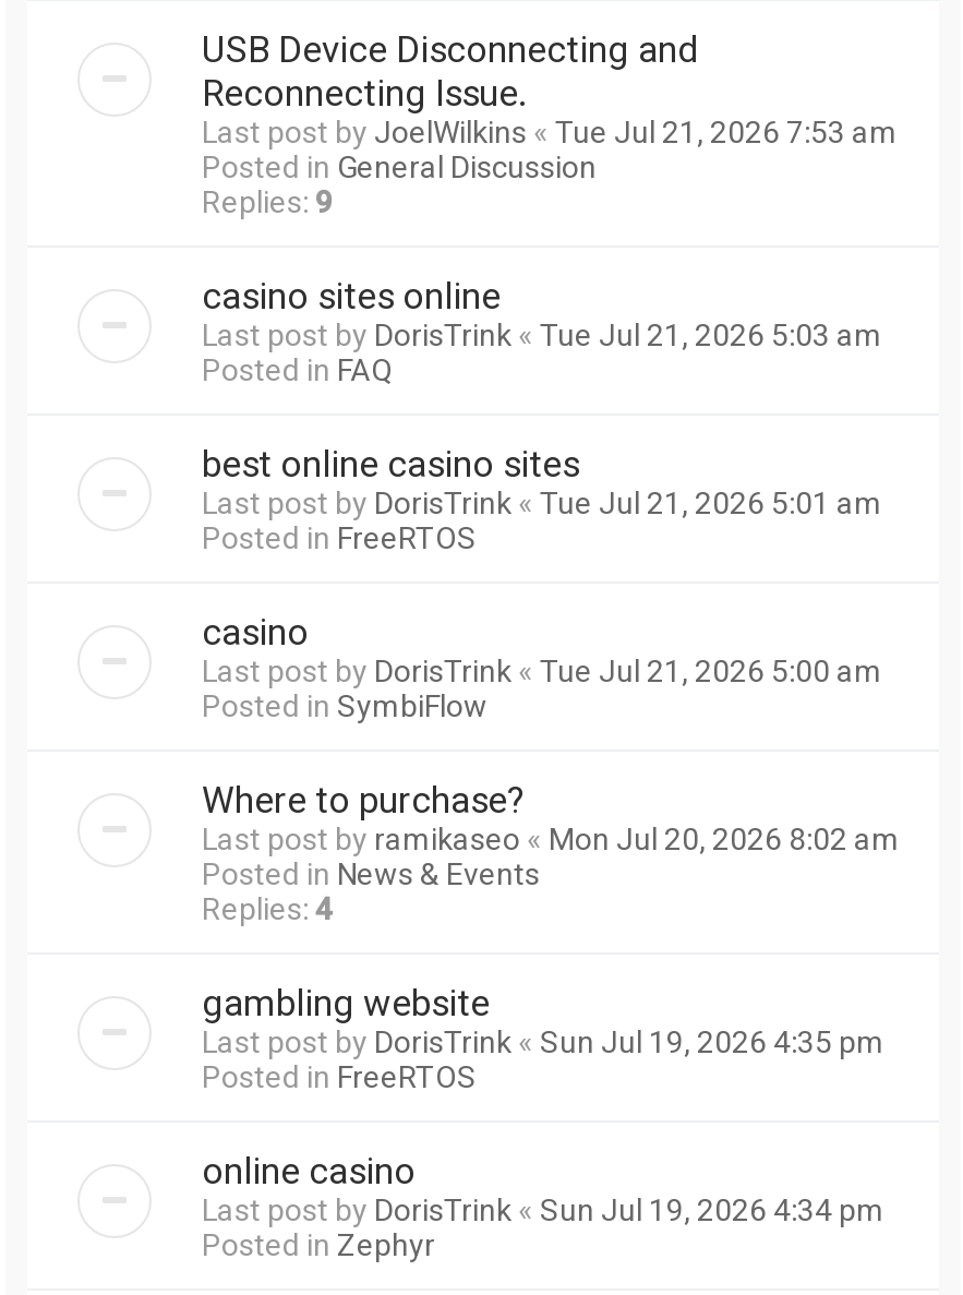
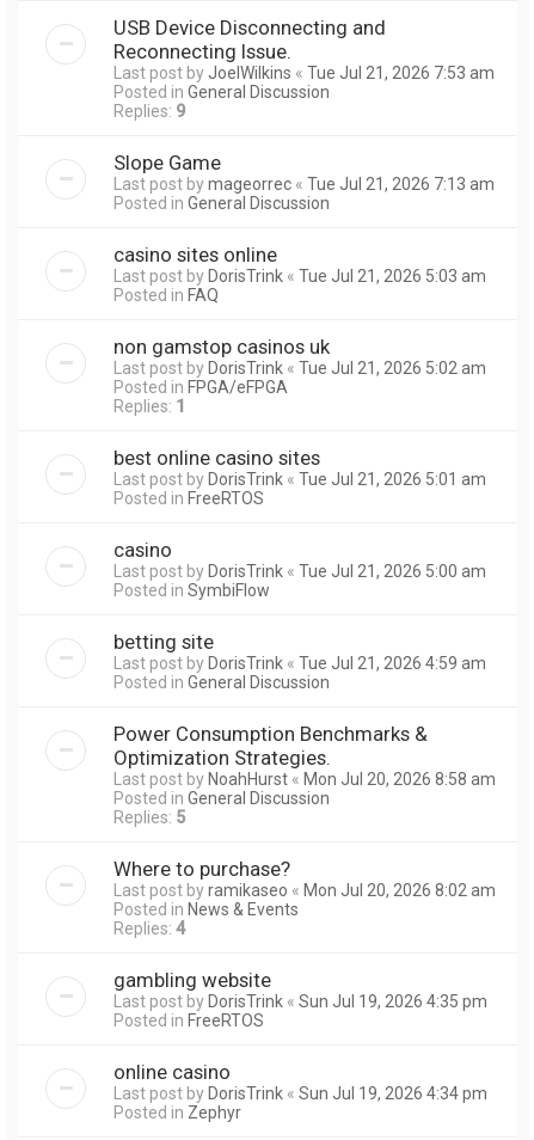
+ Slope Game
+ Last post by mageorrec «Tue Jul 21, 2026 7:13 am
+ Posted in General Discussion

+ non gamstop casinos uk
+ Last post by DorisTrink «Tue Jul 21, 2026 5:02 am
+ Posted in FPGA/eFPGA
+ Replies: 1

+ betting site
+ Last post by DorisTrink «Tue Jul 21, 2026 4:59 am
+ Posted in General Discussion
+ Power Consumption Benchmarks &
+ Optimization Strategies.
+ Last post by NoahHurst «Mon Jul 20, 2026 8:58 am
+ Posted in General Discussion
+ Replies: 5
